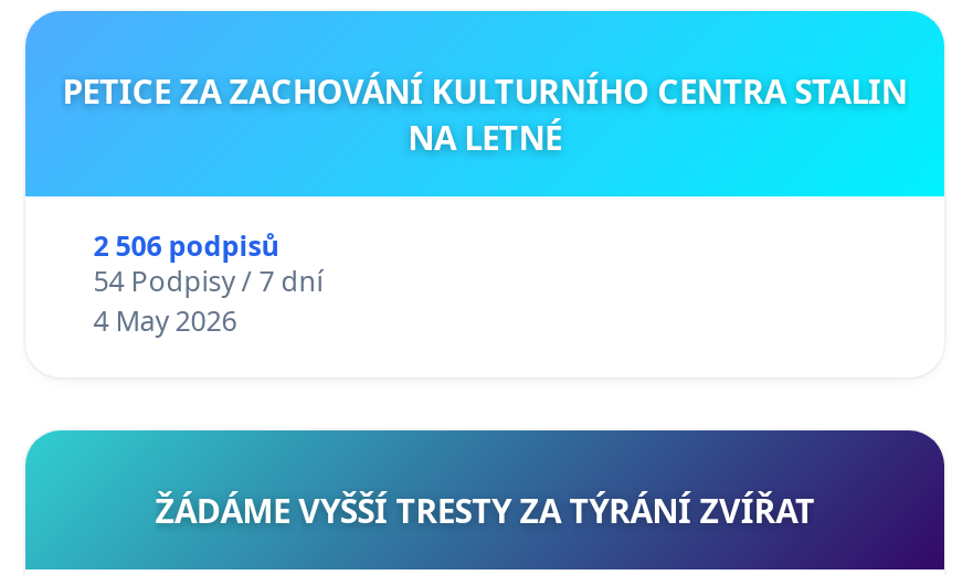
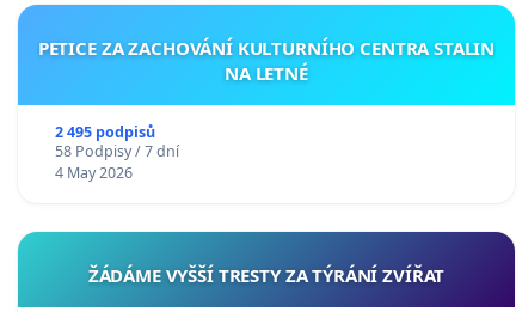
- 2 506 podpisů
+ 2 495 podpisů

- 54 Podpisy / 7 dní
+ 58 Podpisy / 7 dní
